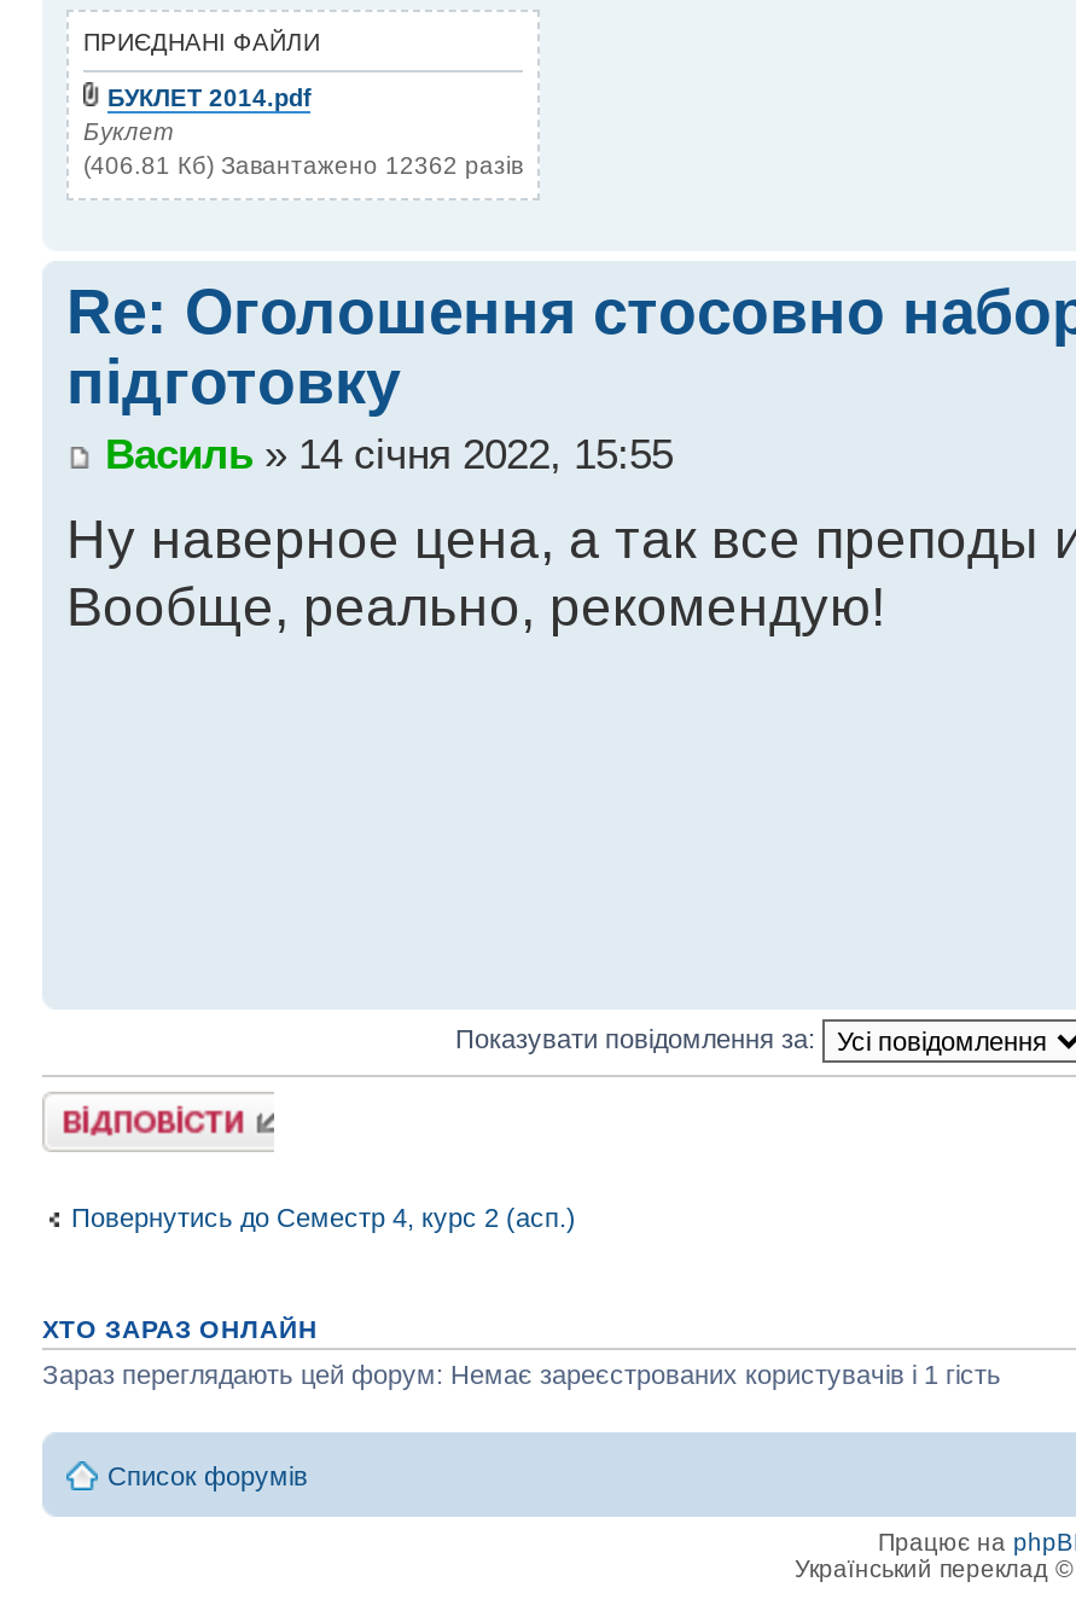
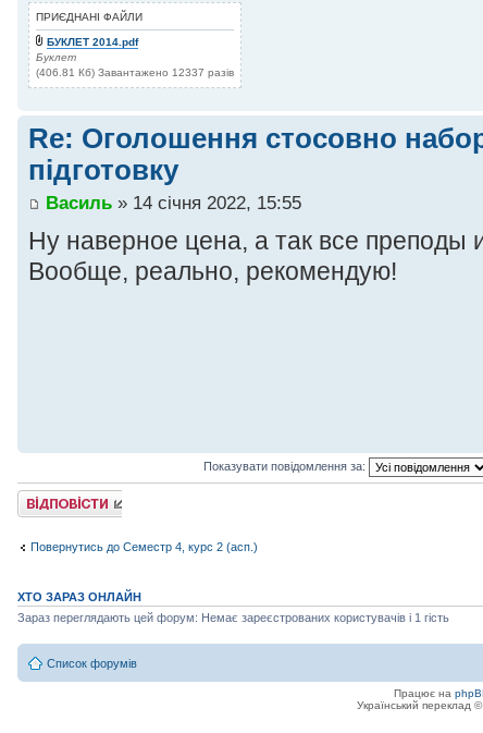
- (406.81 Кб) Завантажено 12362 разів
+ (406.81 Кб) Завантажено 12337 разів
